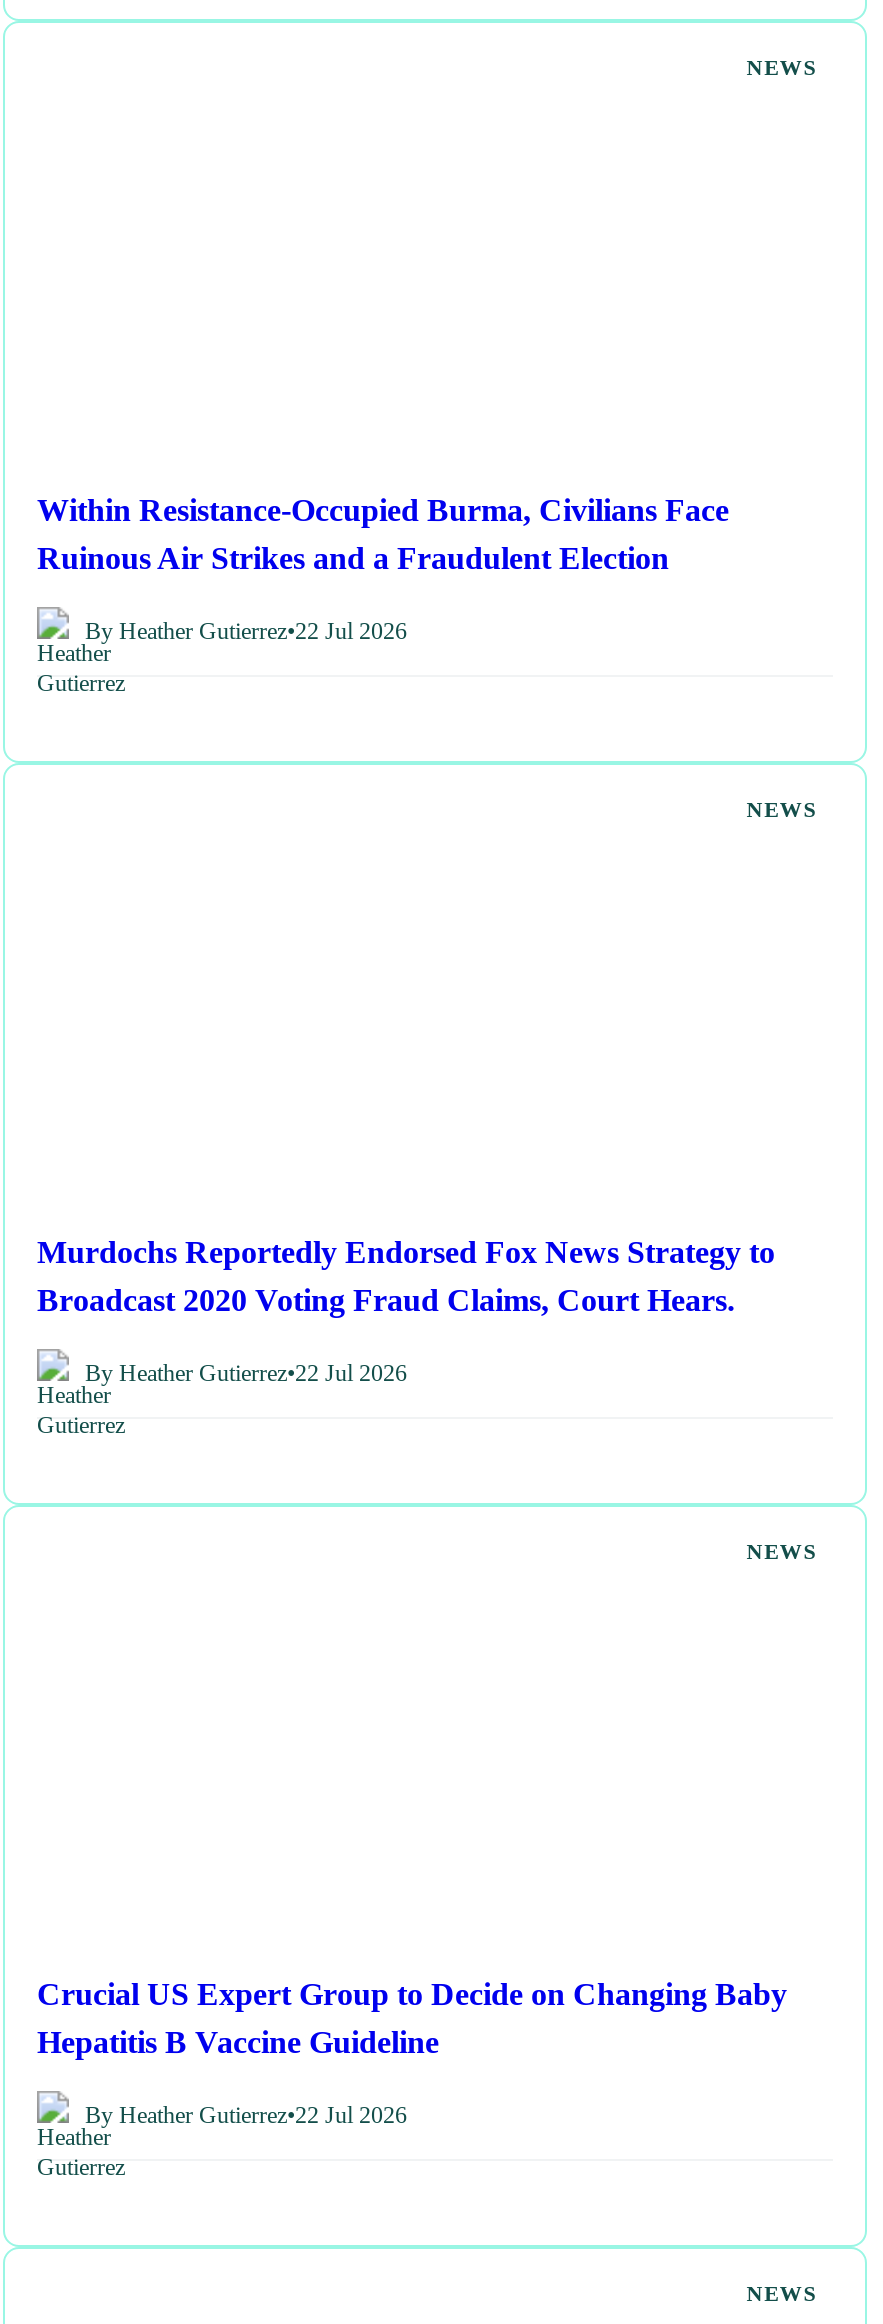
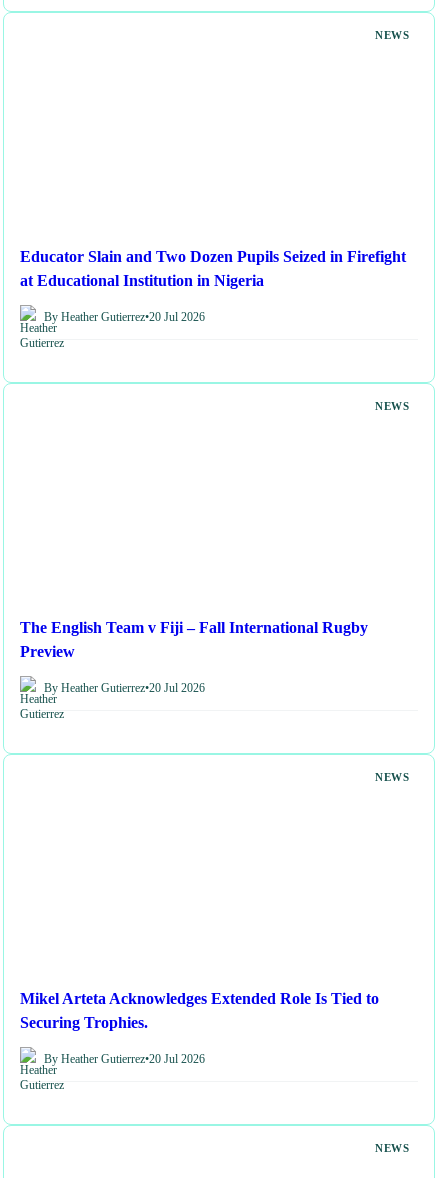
- Within Resistance-Occupied Burma, Civilians Face
- Ruinous Air Strikes and a Fraudulent Election
+ Educator Slain and Two Dozen Pupils Seized in Firefight
+ at Educational Institution in Nigeria

- By Heather Gutierrez•22 Jul 2026
+ By Heather Gutierrez•20 Jul 2026

- Murdochs Reportedly Endorsed Fox News Strategy to
- Broadcast 2020 Voting Fraud Claims, Court Hears.
+ The English Team v Fiji – Fall International Rugby
+ Preview

- By Heather Gutierrez•22 Jul 2026
+ By Heather Gutierrez•20 Jul 2026

- Crucial US Expert Group to Decide on Changing Baby
- Hepatitis B Vaccine Guideline
+ Mikel Arteta Acknowledges Extended Role Is Tied to
+ Securing Trophies.

- By Heather Gutierrez•22 Jul 2026
+ By Heather Gutierrez•20 Jul 2026
